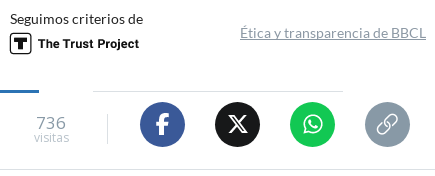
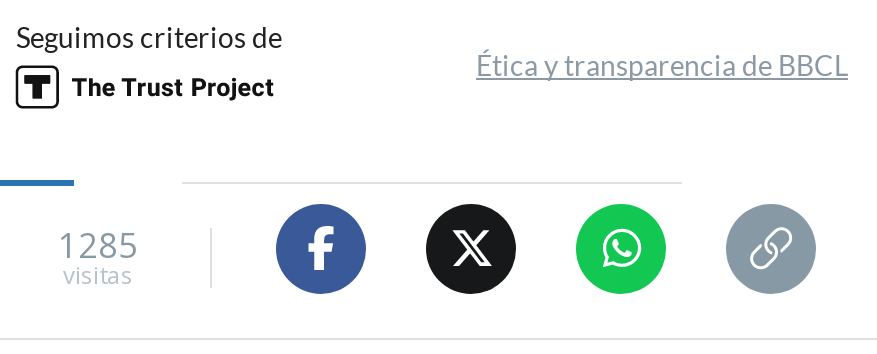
- 736
+ 1285
